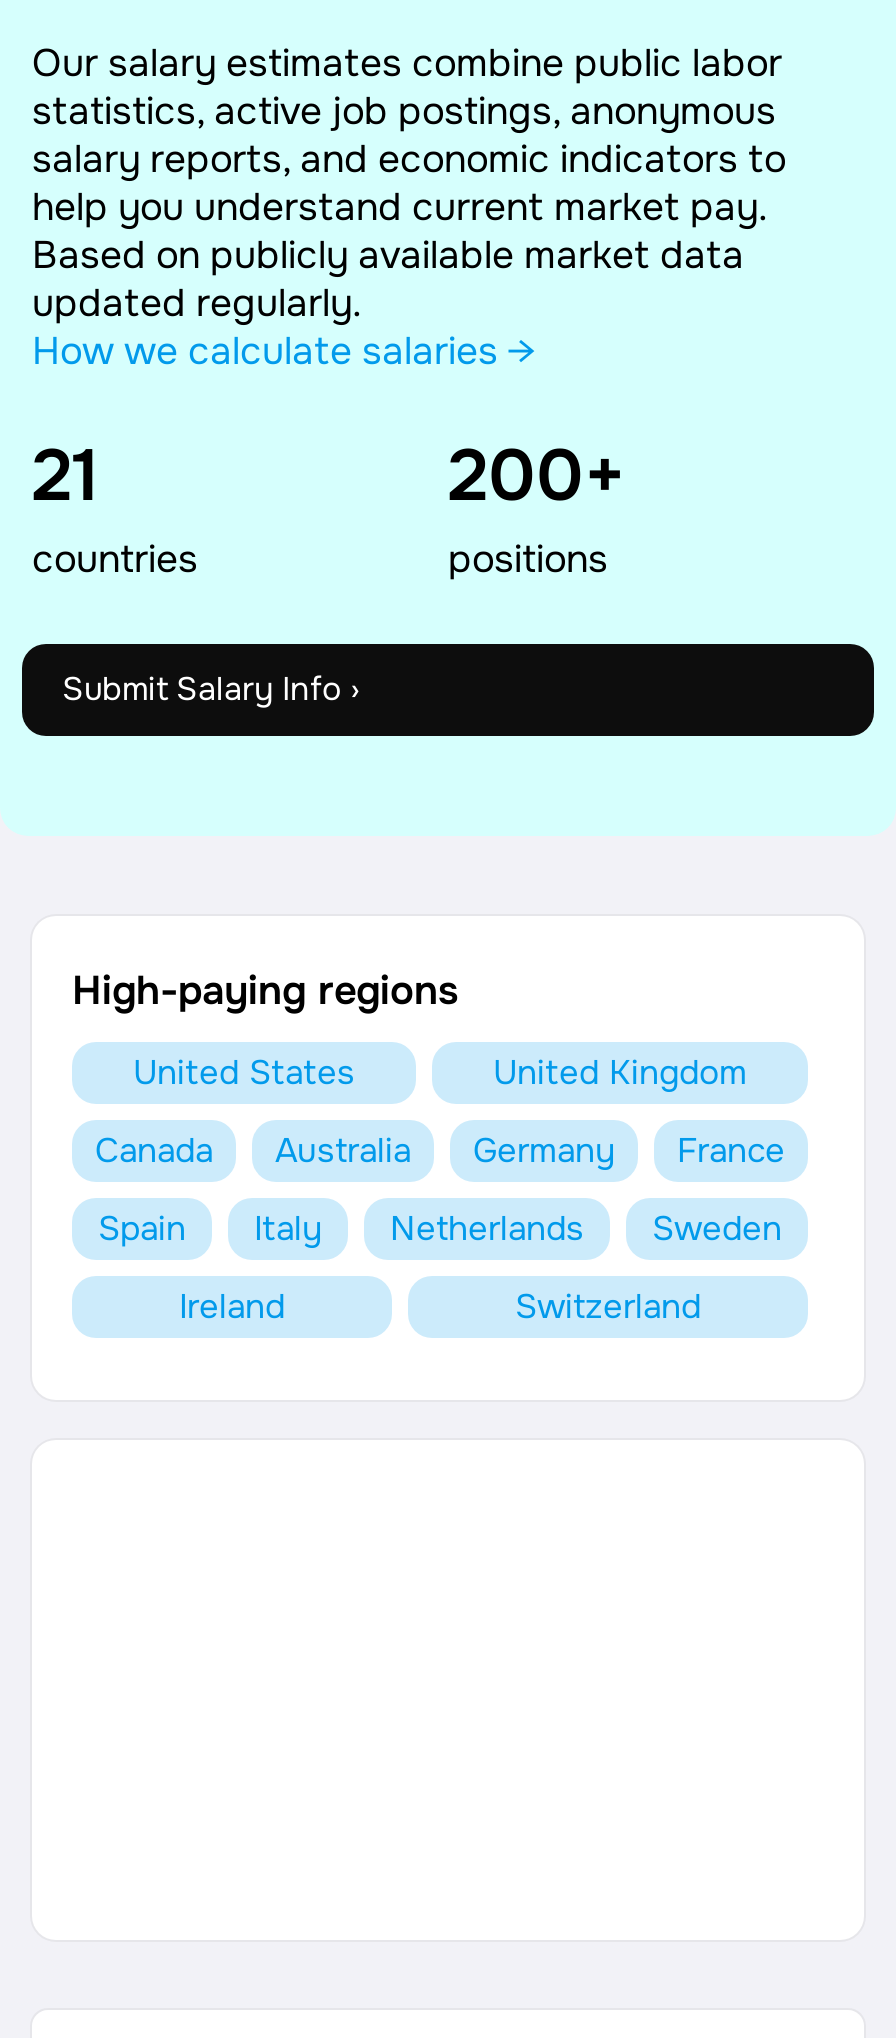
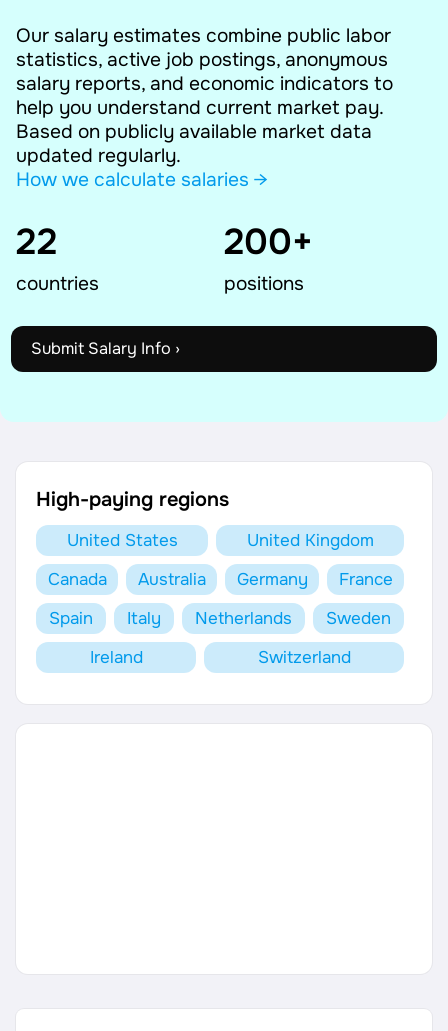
- 21
+ 22
